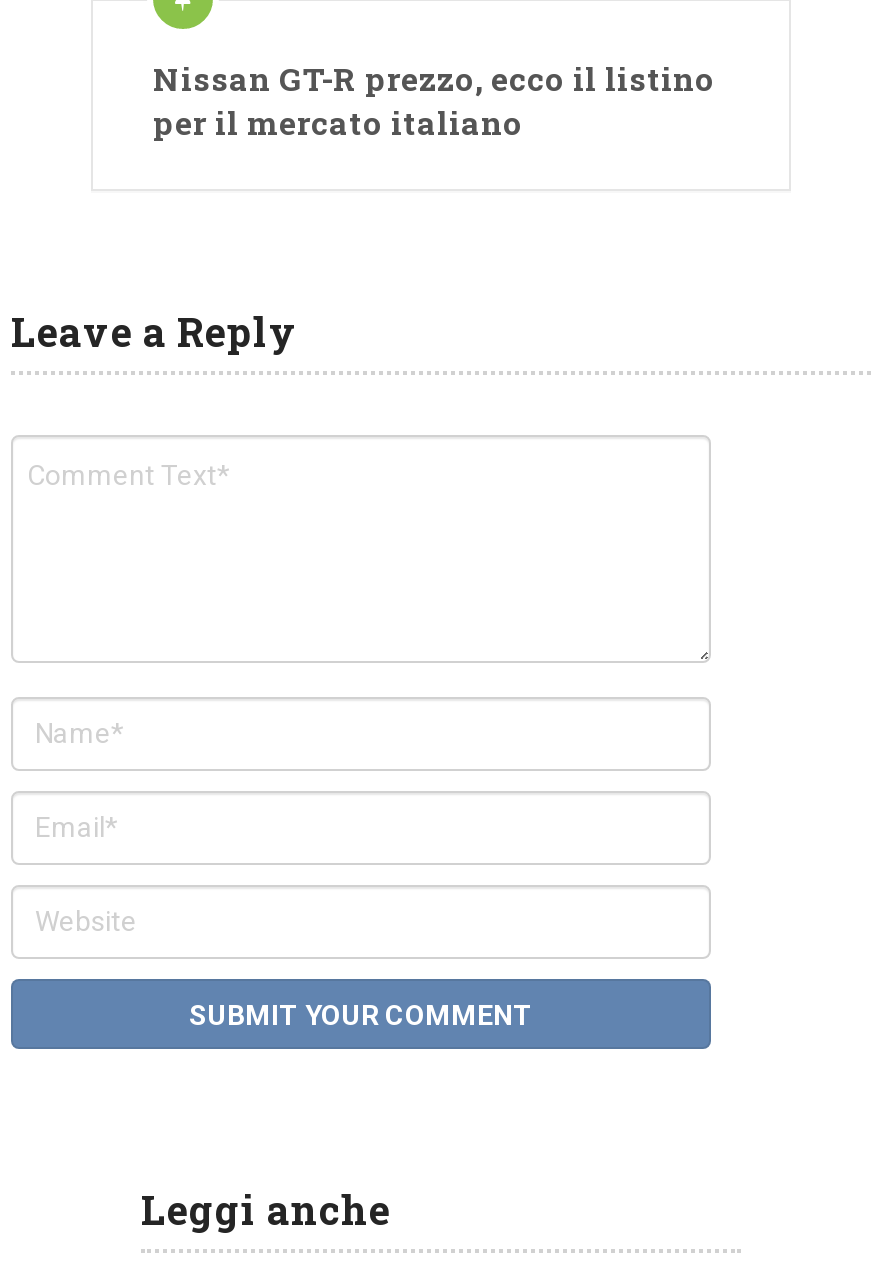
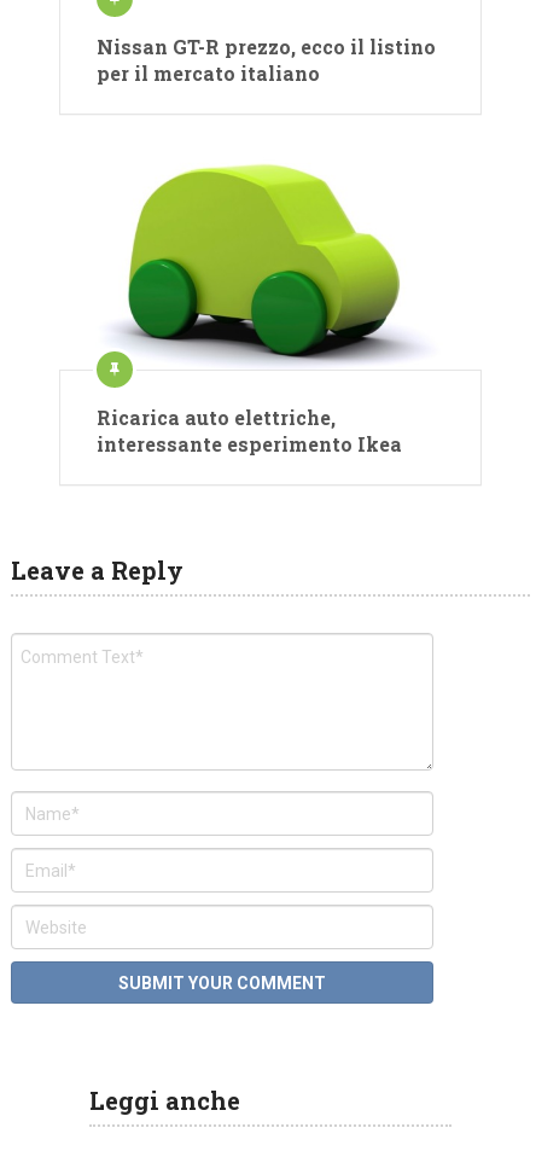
+ [image]
+ Ricarica auto elettriche,
+ interessante esperimento Ikea
